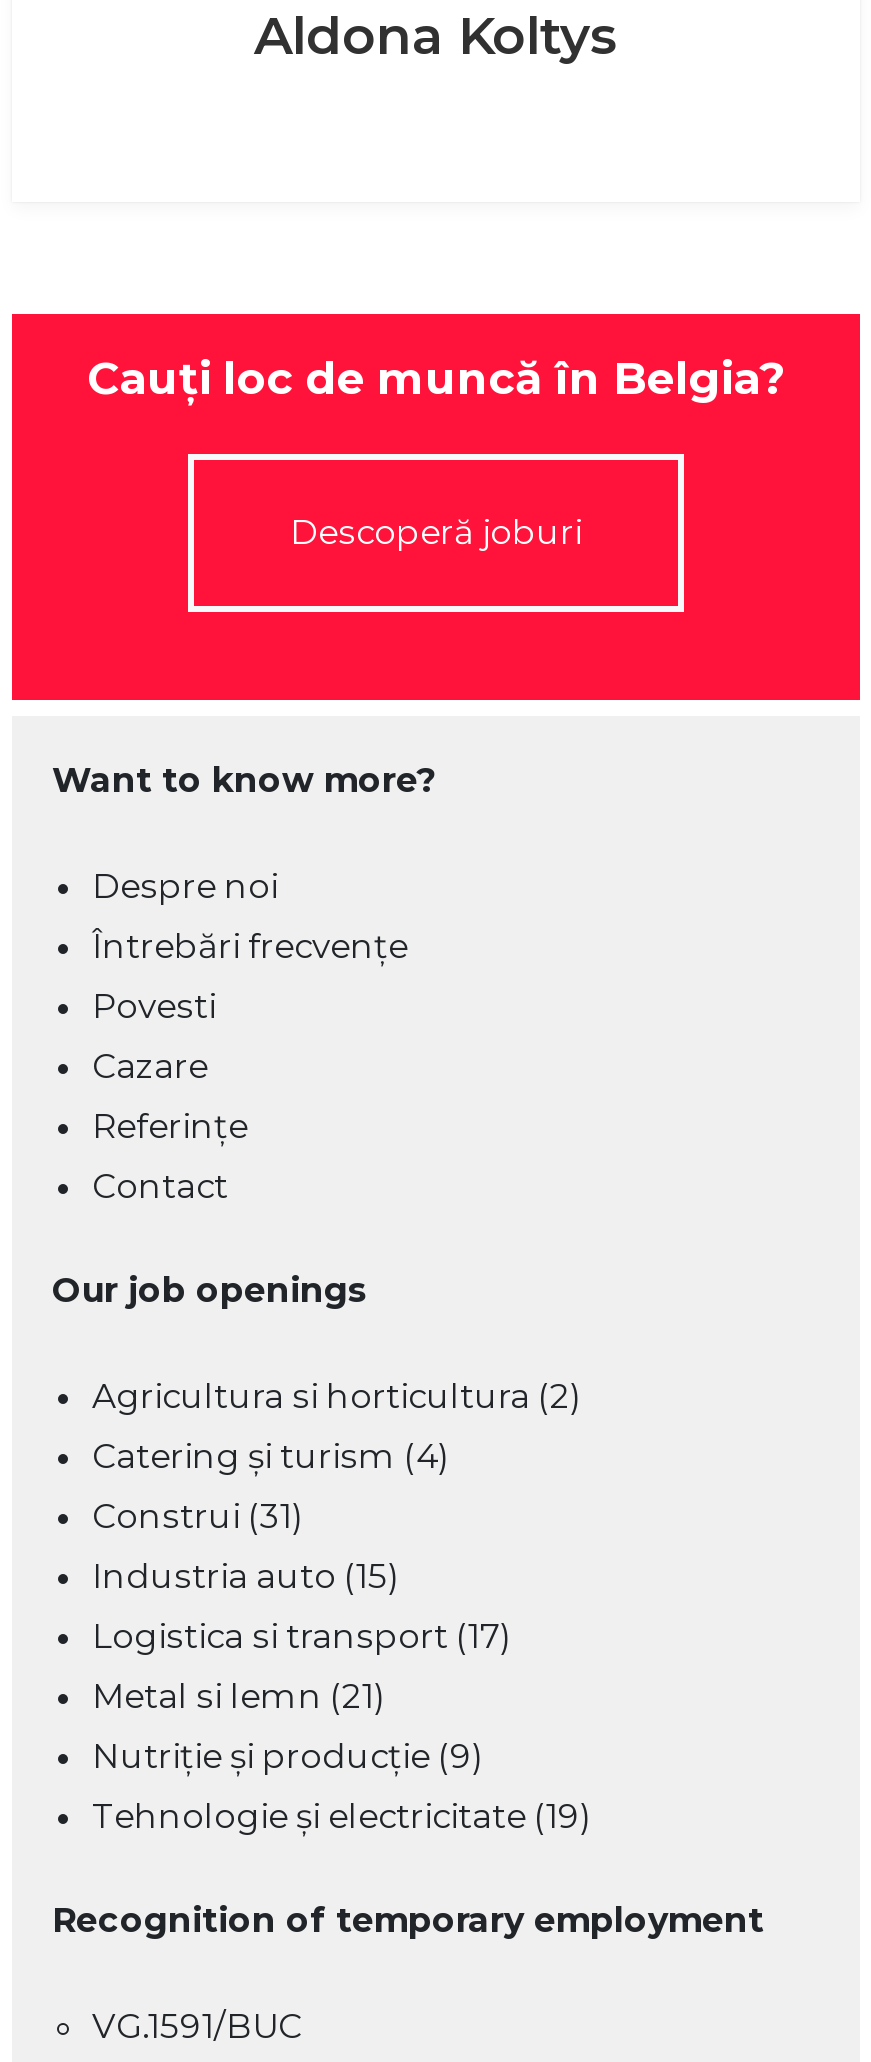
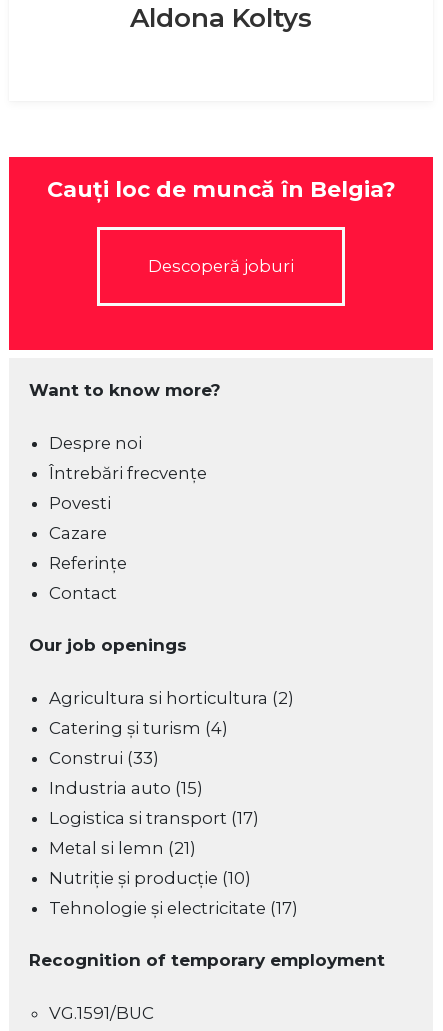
- Construi (31)
+ Construi (33)

- Nutriție și producție (9)
+ Nutriție și producție (10)

- Tehnologie și electricitate (19)
+ Tehnologie și electricitate (17)
